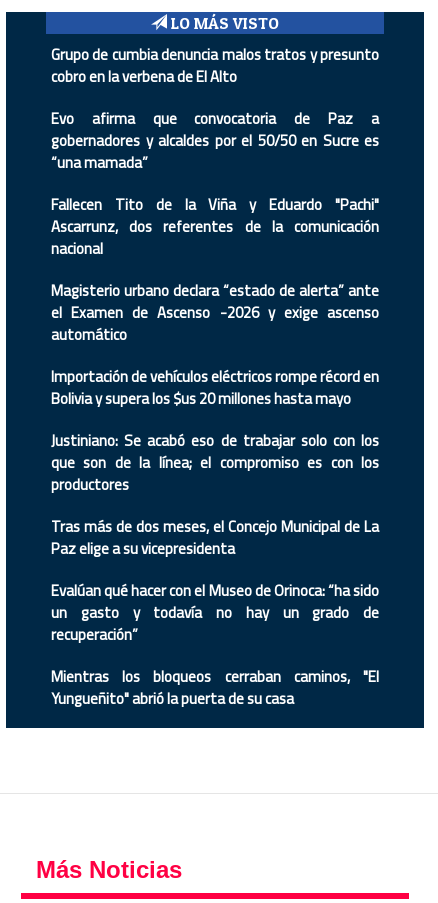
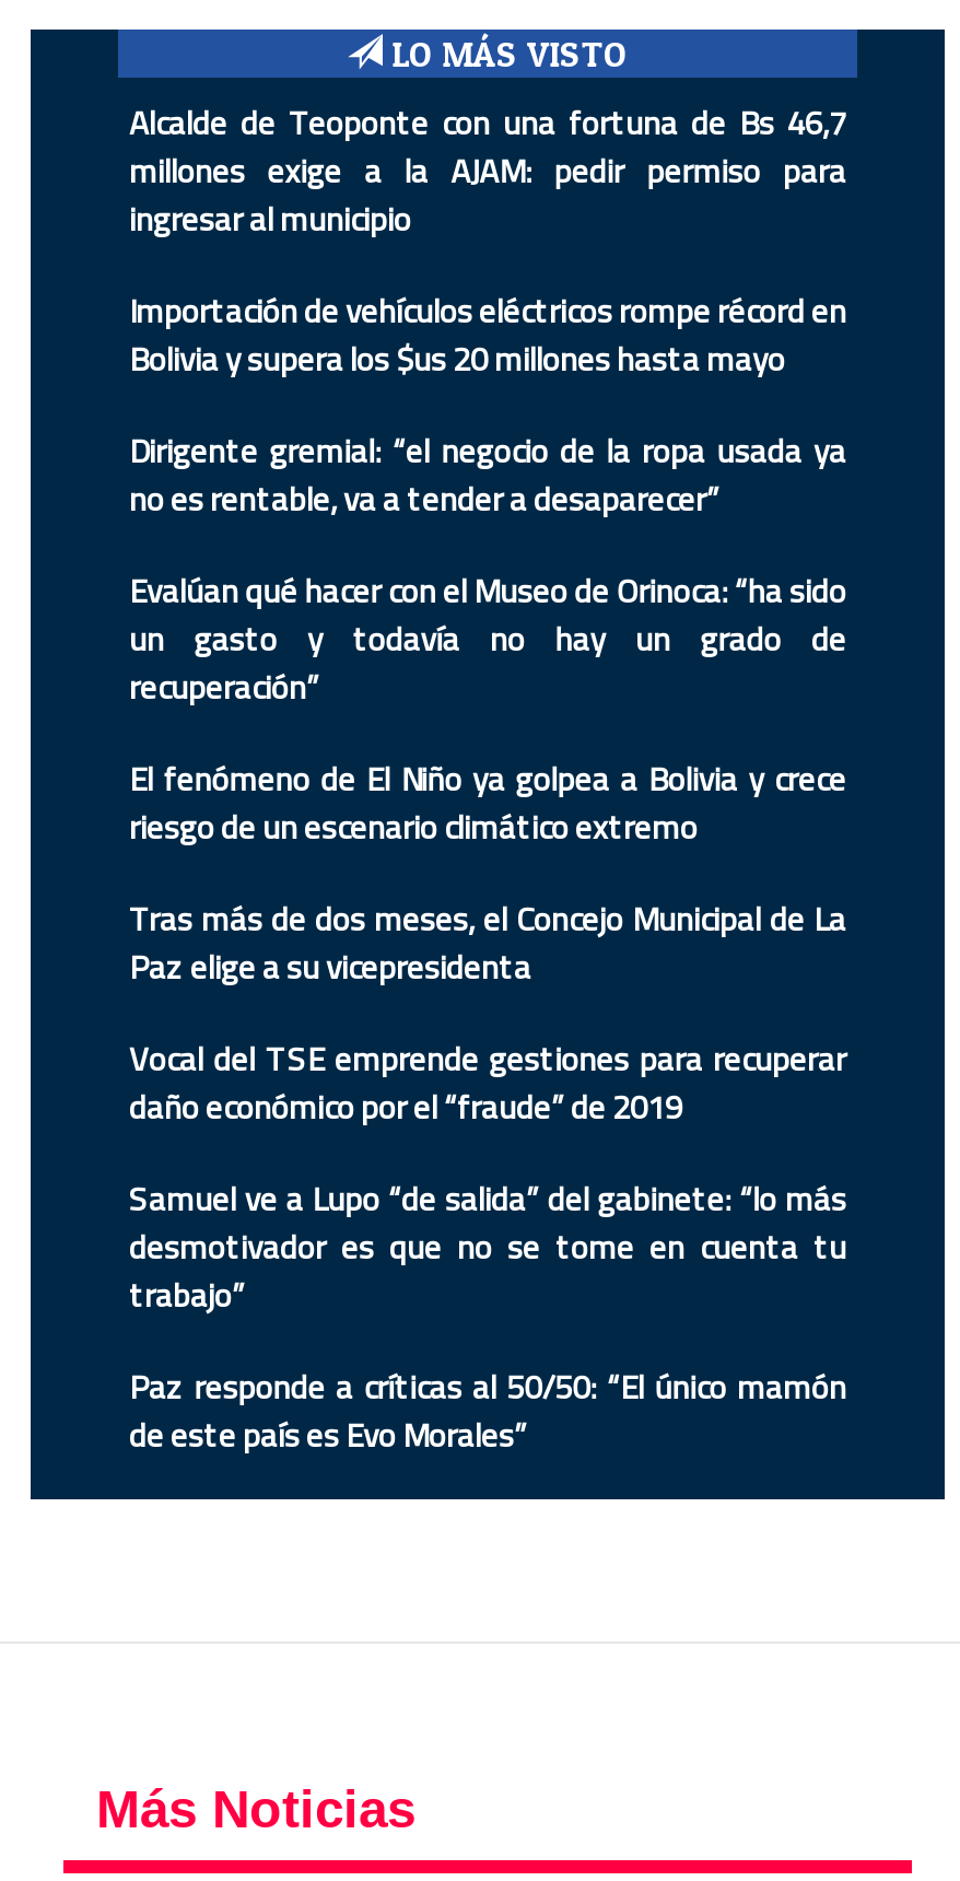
- Grupo de cumbia denuncia malos tratos y presunto
- cobro en la verbena de El Alto
- Evo afirma que convocatoria de Paz a
- gobernadores y alcaldes por el 50/50 en Sucre es
- “una mamada”
- Fallecen Tito de la Viña y Eduardo "Pachi"
- Ascarrunz, dos referentes de la comunicación
- nacional
- Magisterio urbano declara “estado de alerta” ante
- el Examen de Ascenso -2026 y exige ascenso
- automático
+ Alcalde de Teoponte con una fortuna de Bs 46,7
+ millones exige a la AJAM: pedir permiso para
+ ingresar al municipio

moved up: Importación de vehículos eléctricos rompe récord en | Bolivia y supera los $us 20 millones hasta mayo

- Justiniano: Se acabó eso de trabajar solo con los
- que son de la línea; el compromiso es con los
- productores
+ Dirigente gremial: “el negocio de la ropa usada ya
+ no es rentable, va a tender a desaparecer”

moved down: Tras más de dos meses, el Concejo Municipal de La | Paz elige a su vicepresidenta

moved up: Evalúan qué hacer con el Museo de Orinoca: “ha sido | un gasto y todavía no hay un grado de

- Mientras los bloqueos cerraban caminos, "El
- Yungueñito" abrió la puerta de su casa
+ El fenómeno de El Niño ya golpea a Bolivia y crece
+ riesgo de un escenario climático extremo
+ Vocal del TSE emprende gestiones para recuperar
+ daño económico por el “fraude” de 2019
+ Samuel ve a Lupo “de salida” del gabinete: “lo más
+ desmotivador es que no se tome en cuenta tu
+ trabajo”
+ Paz responde a críticas al 50/50: “El único mamón
+ de este país es Evo Morales”
